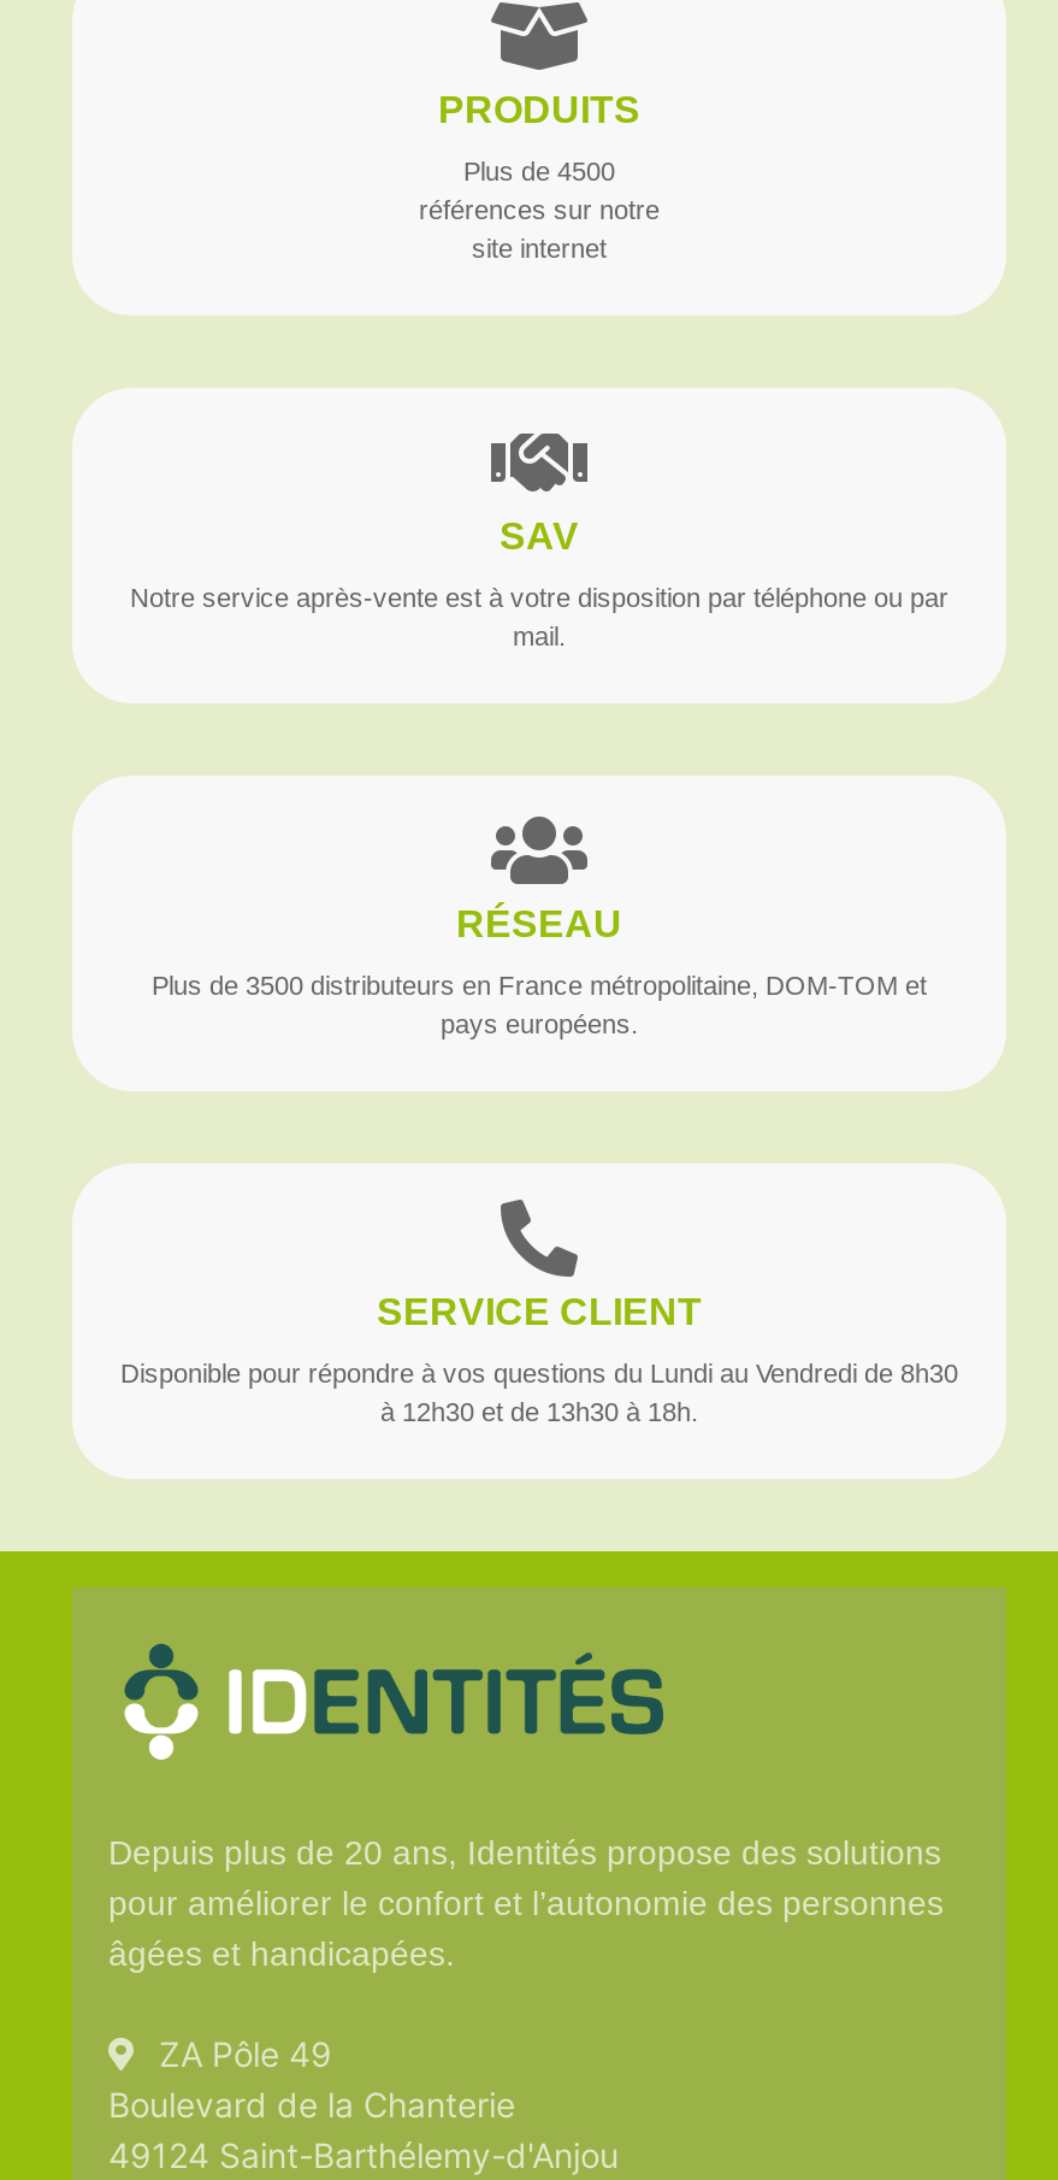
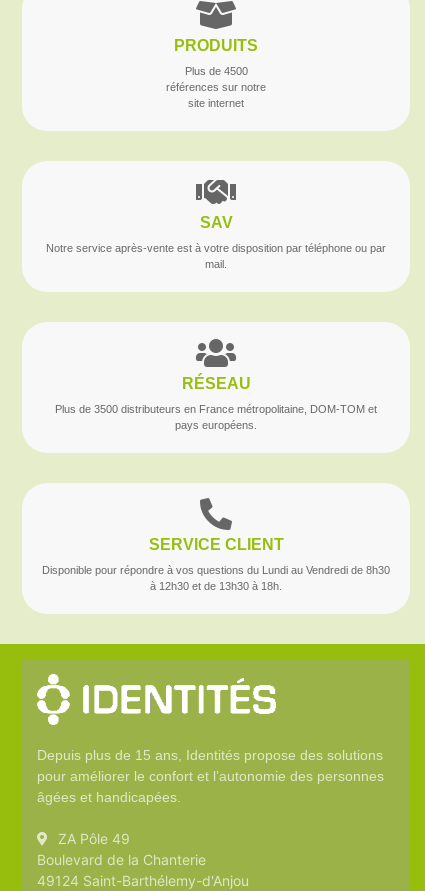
- [image]
- Depuis plus de 20 ans, Identités propose des solutions
+ [image]
+ Depuis plus de 15 ans, Identités propose des solutions

- [image]
+ [image]
